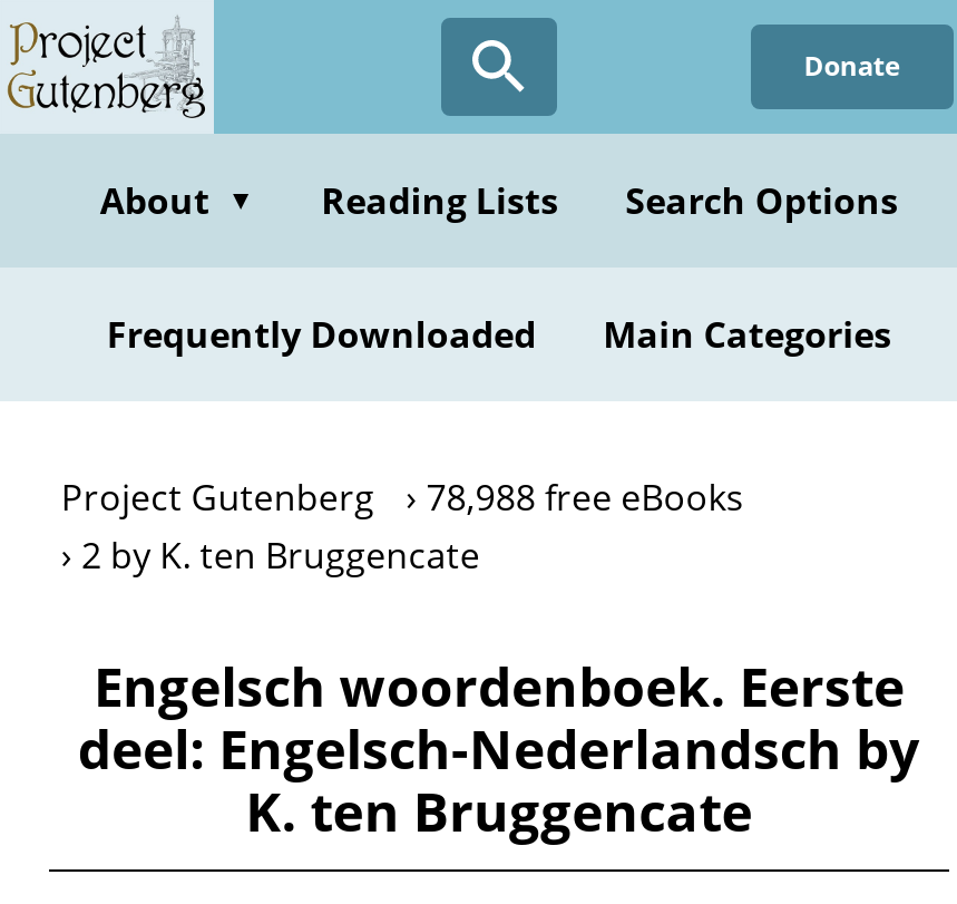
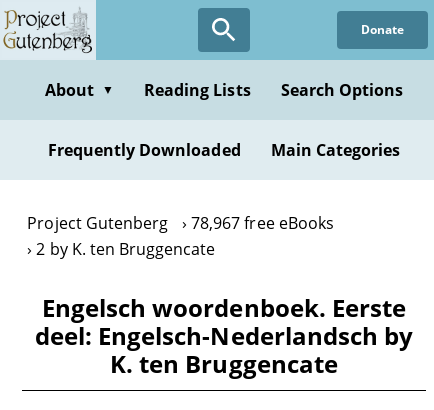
- Project Gutenberg 78,988 free eBooks
+ Project Gutenberg 78,967 free eBooks
